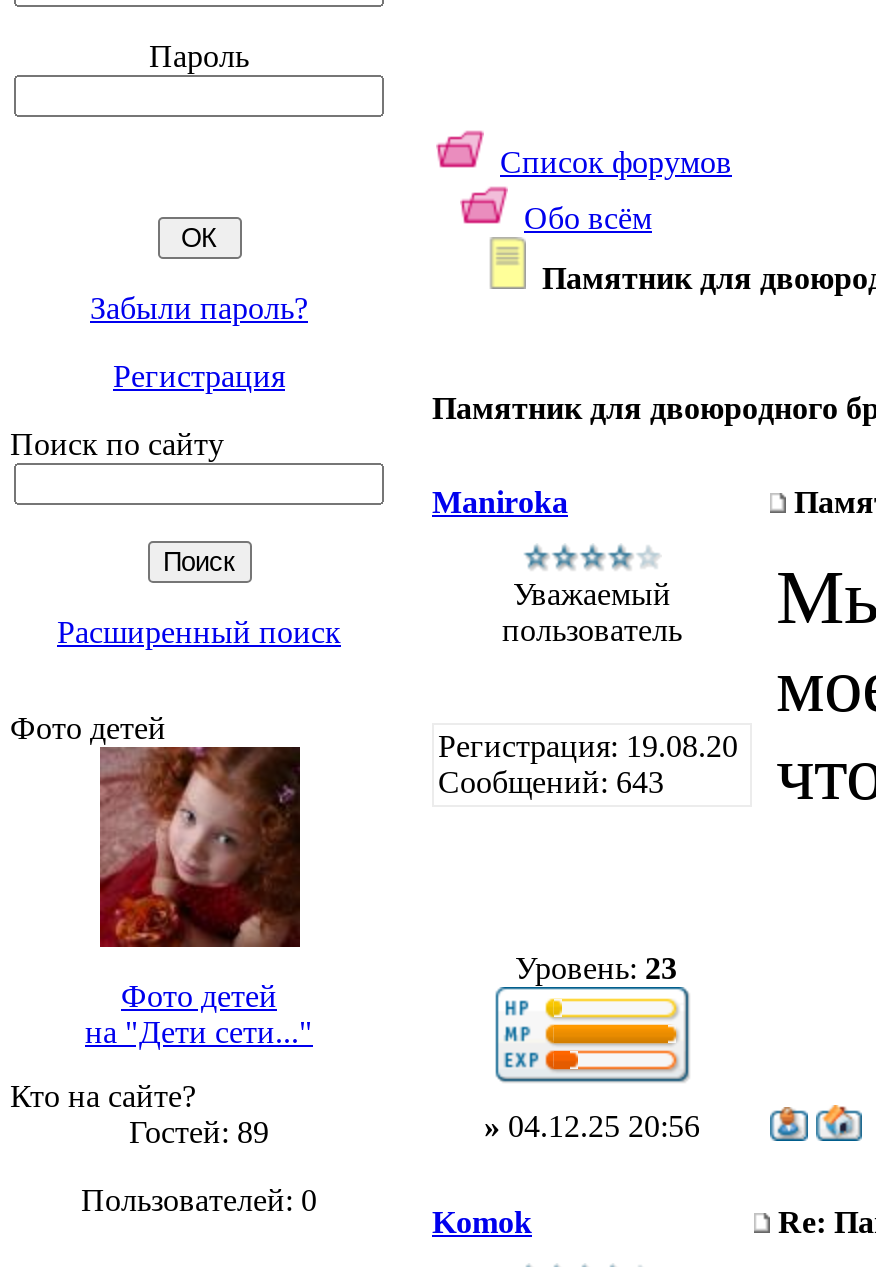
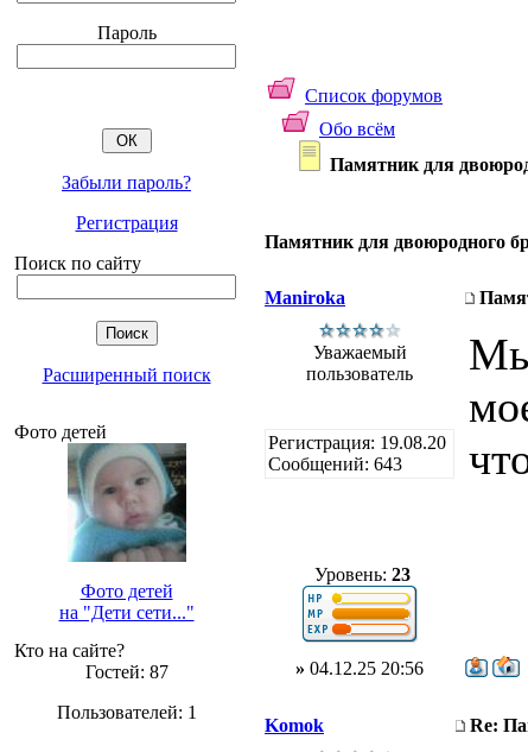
- [image]
+ [image]

- Гостей: 89
+ Гостей: 87

- Пользователей: 0
+ Пользователей: 1
